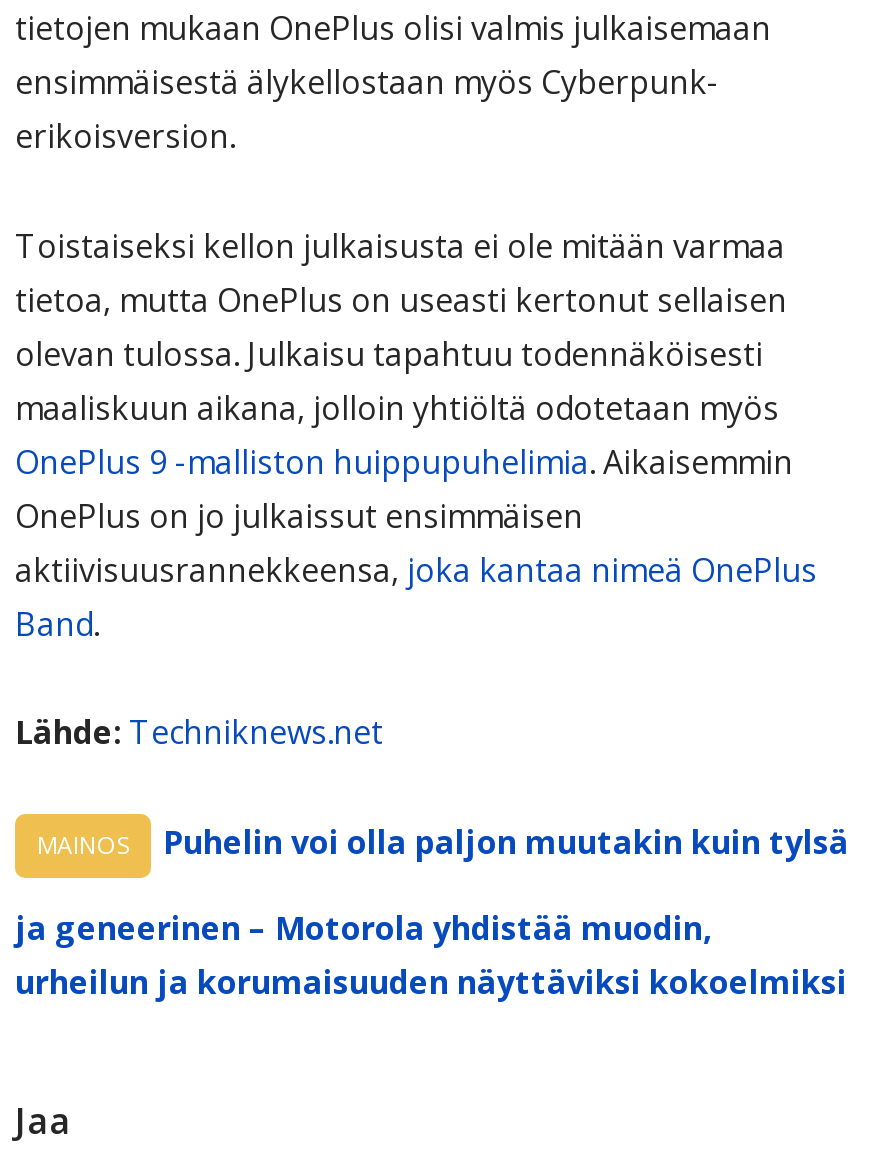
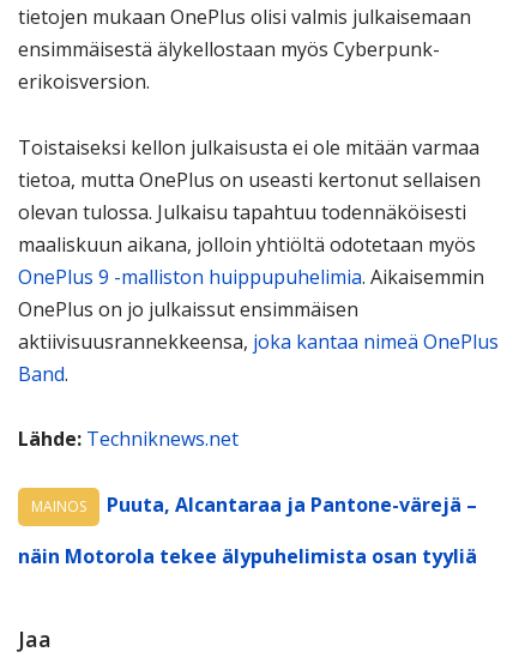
- Puhelin voi olla paljon muutakin kuin tylsä
+ Puuta, Alcantaraa ja Pantone-värejä –

- ja geneerinen – Motorola yhdistää muodin,
- urheilun ja korumaisuuden näyttäviksi kokoelmiksi
+ näin Motorola tekee älypuhelimista osan tyyliä
